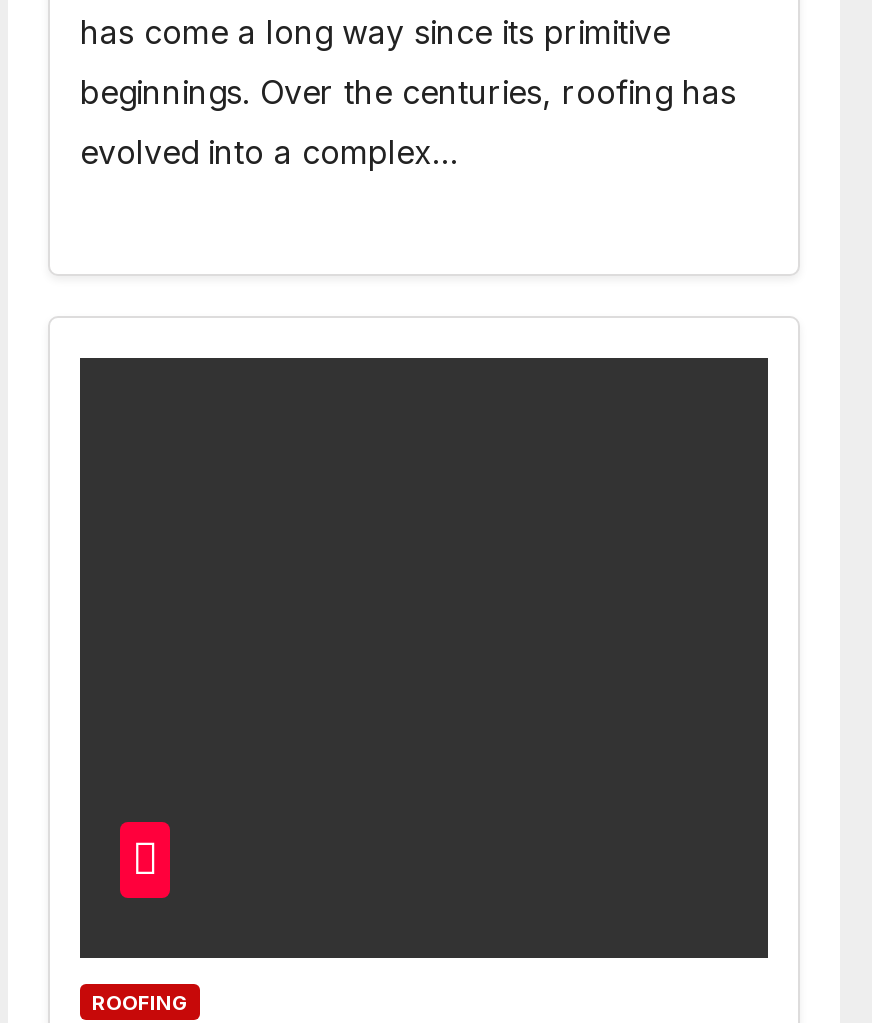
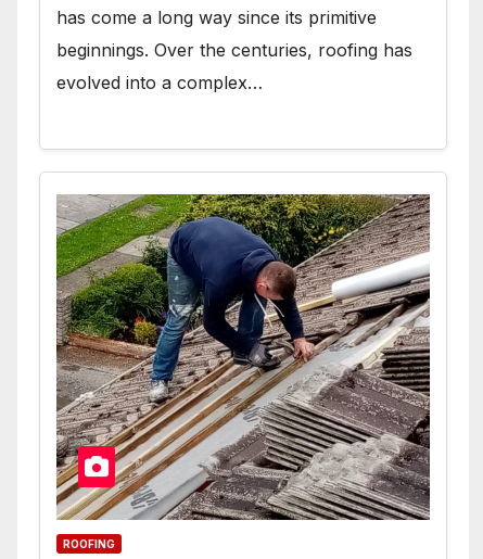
+ [image]
